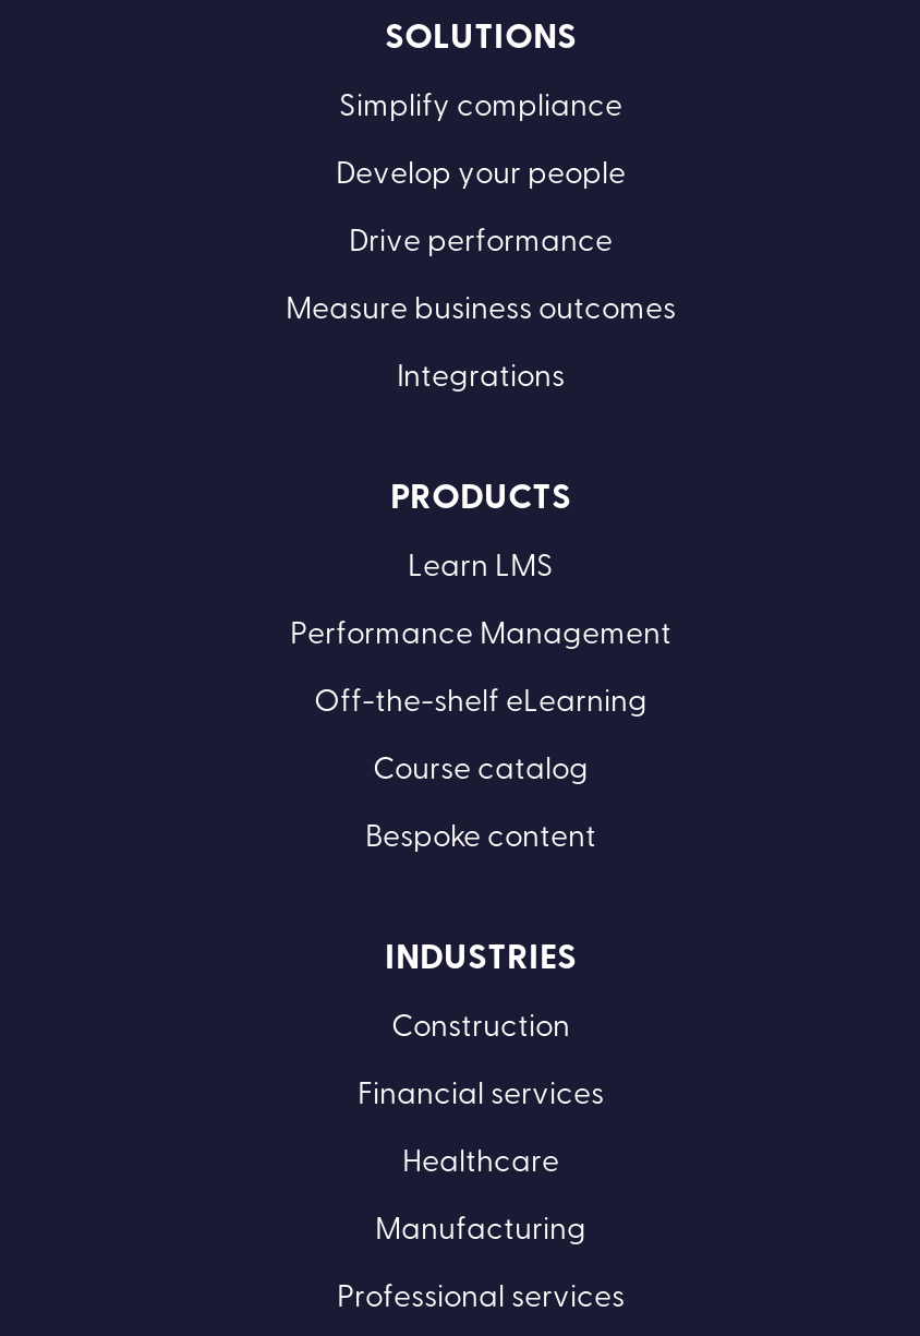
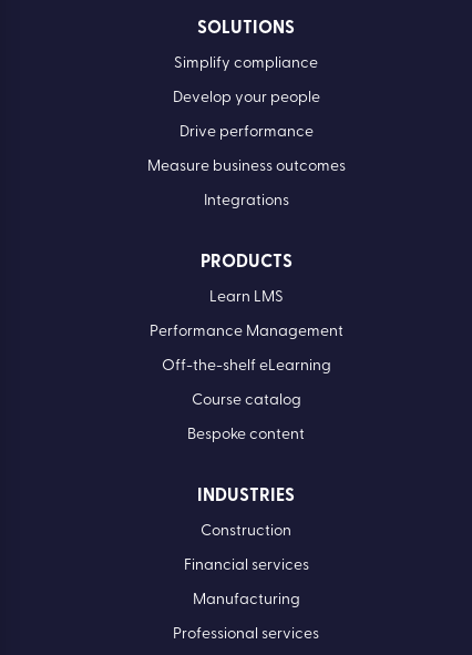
- Healthcare
